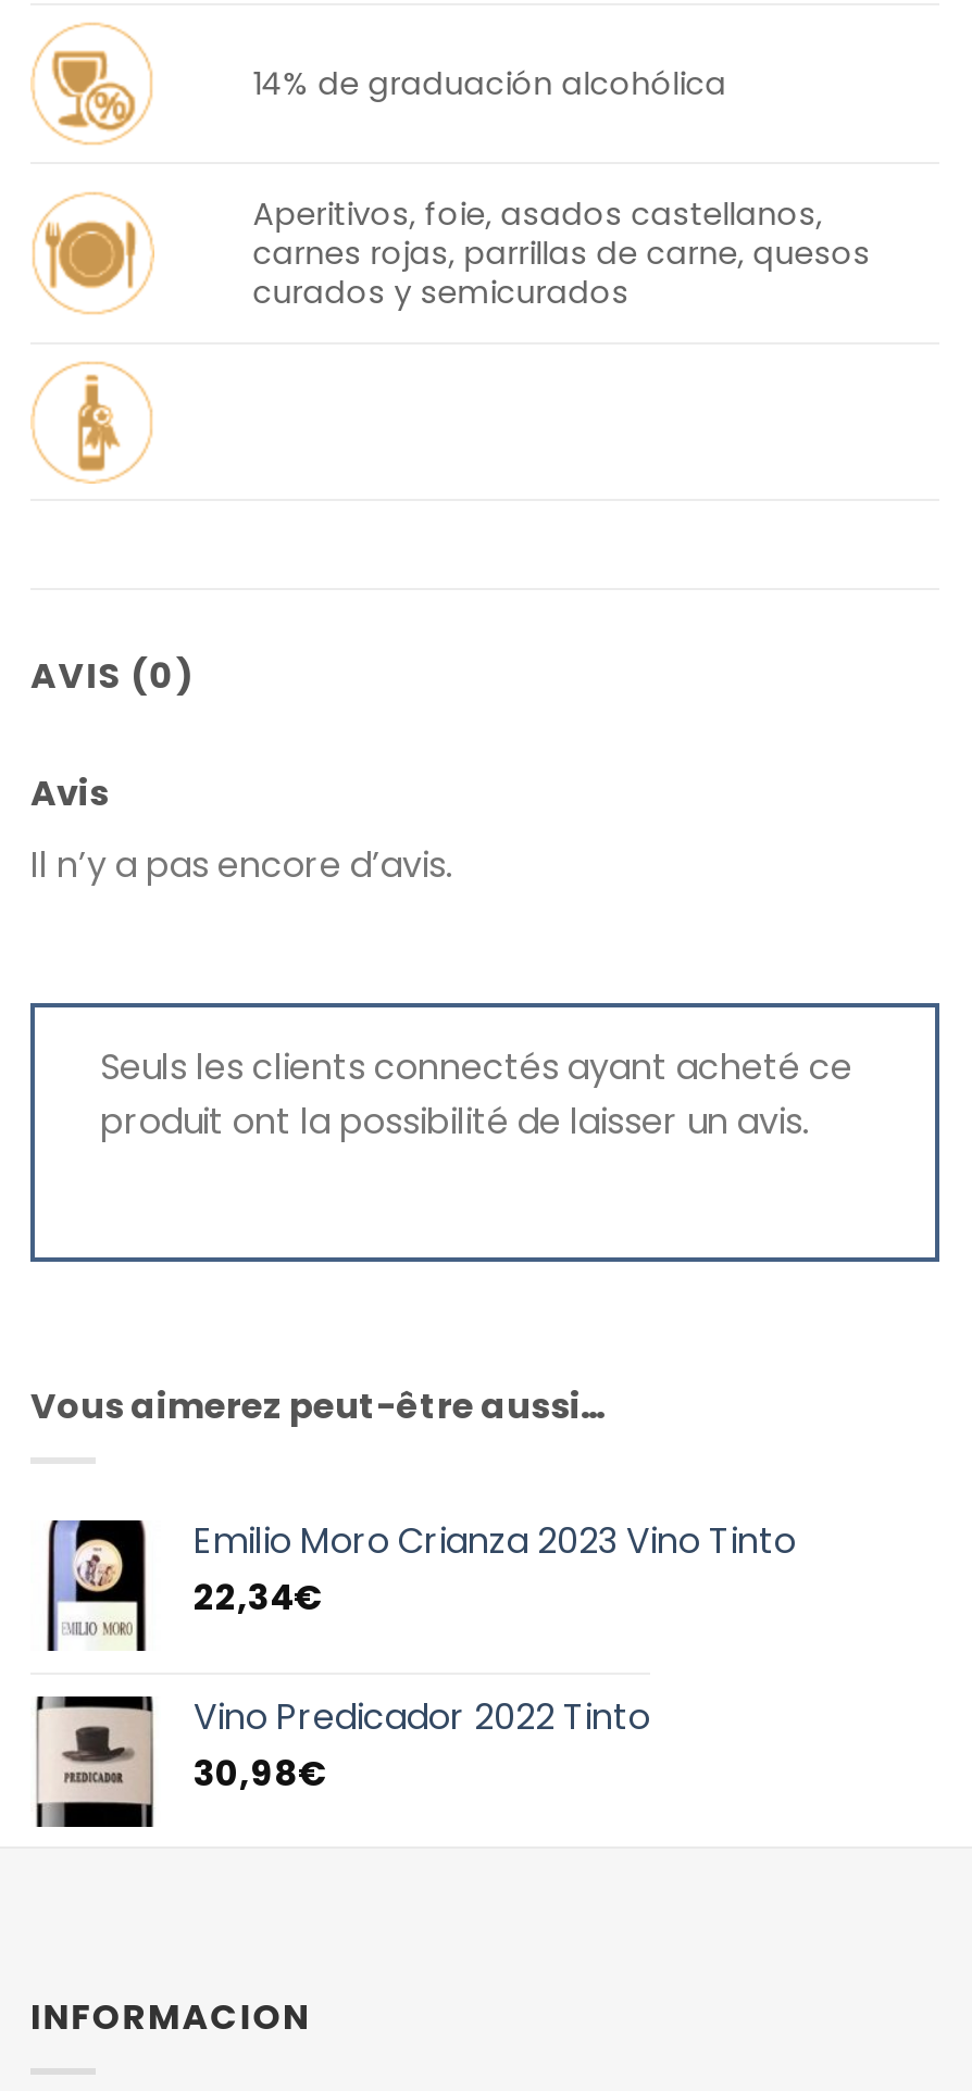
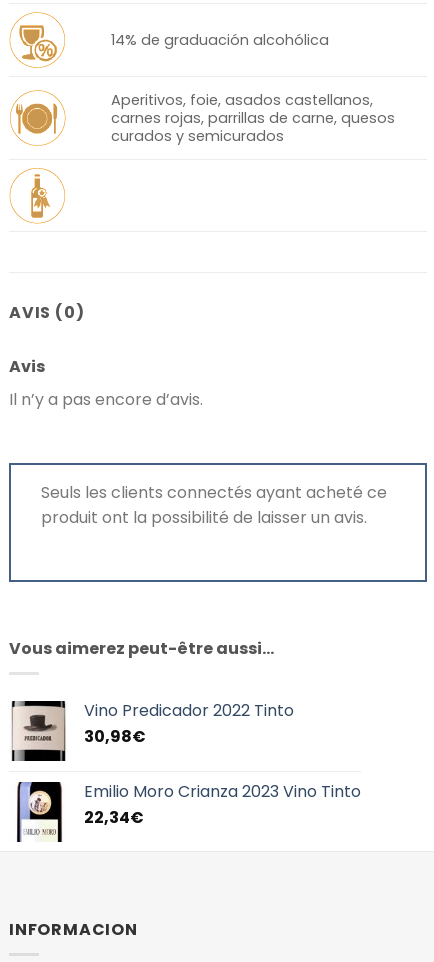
moved down: [image] | Emilio Moro Crianza 2023 Vino Tinto | 22,34€

moved up: [image] | Vino Predicador 2022 Tinto | 30,98€
